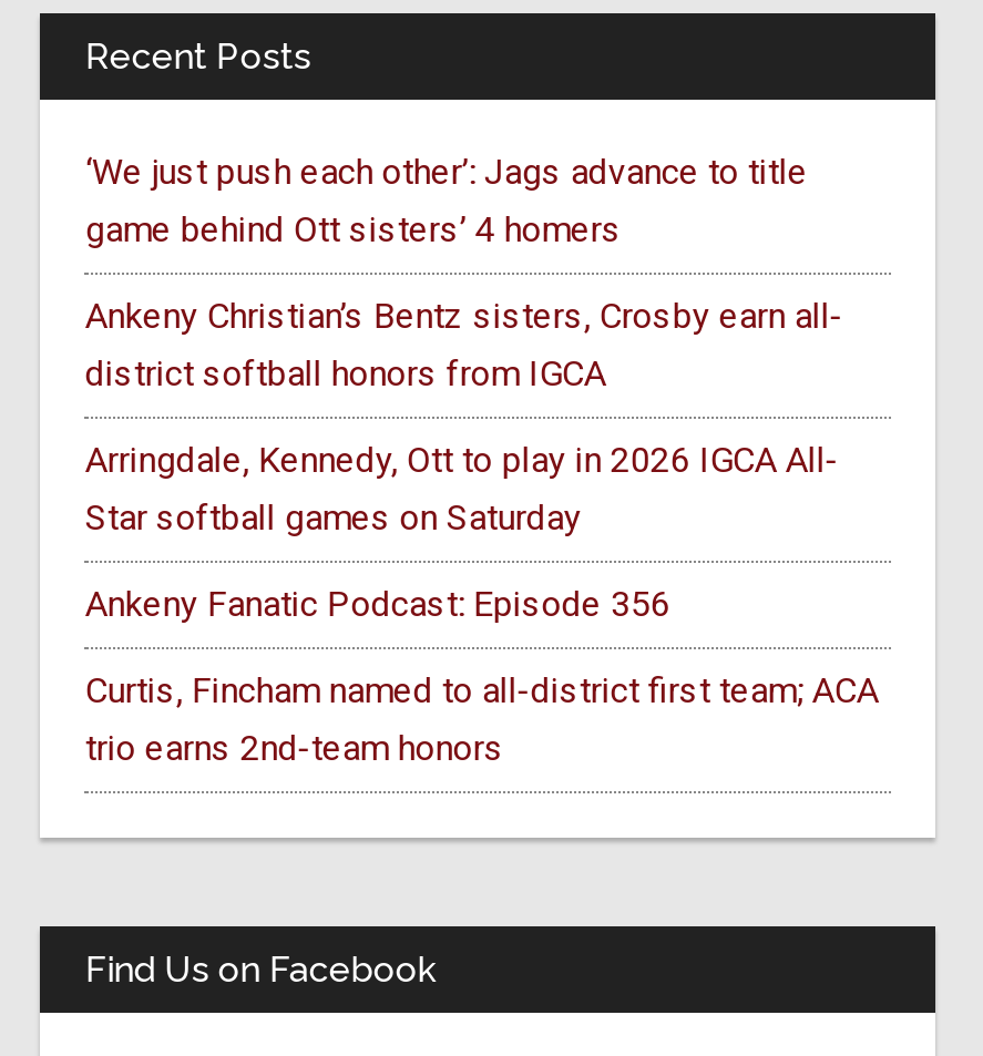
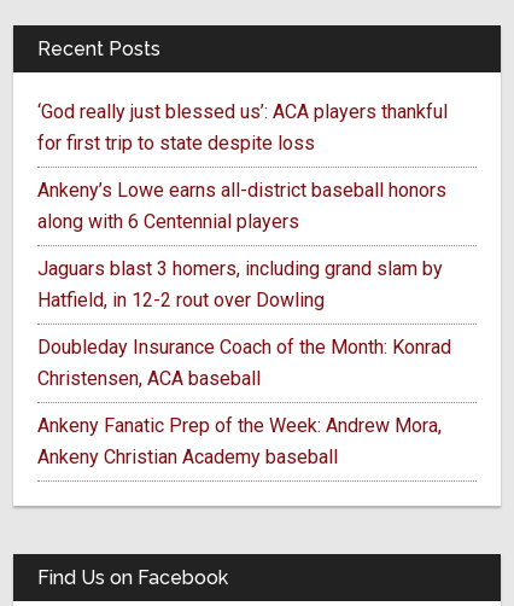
- ‘We just push each other’: Jags advance to title
- game behind Ott sisters’ 4 homers
+ ‘God really just blessed us’: ACA players thankful
+ for first trip to state despite loss

- Ankeny Christian’s Bentz sisters, Crosby earn all-
- district softball honors from IGCA
+ Ankeny’s Lowe earns all-district baseball honors
+ along with 6 Centennial players

- Arringdale, Kennedy, Ott to play in 2026 IGCA All-
- Star softball games on Saturday
+ Jaguars blast 3 homers, including grand slam by
+ Hatfield, in 12-2 rout over Dowling

- Ankeny Fanatic Podcast: Episode 356
+ Doubleday Insurance Coach of the Month: Konrad
+ Christensen, ACA baseball

- Curtis, Fincham named to all-district first team; ACA
- trio earns 2nd-team honors
+ Ankeny Fanatic Prep of the Week: Andrew Mora,
+ Ankeny Christian Academy baseball
